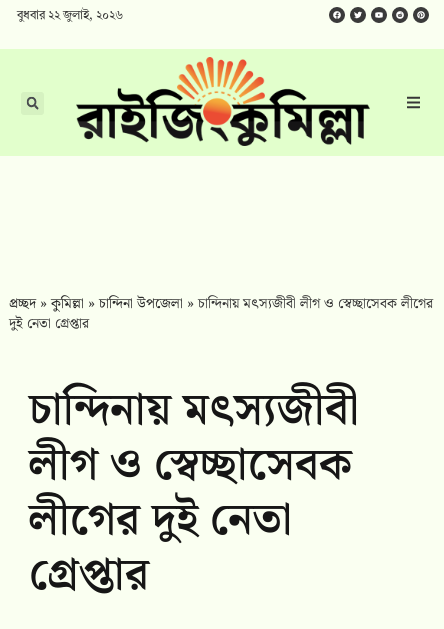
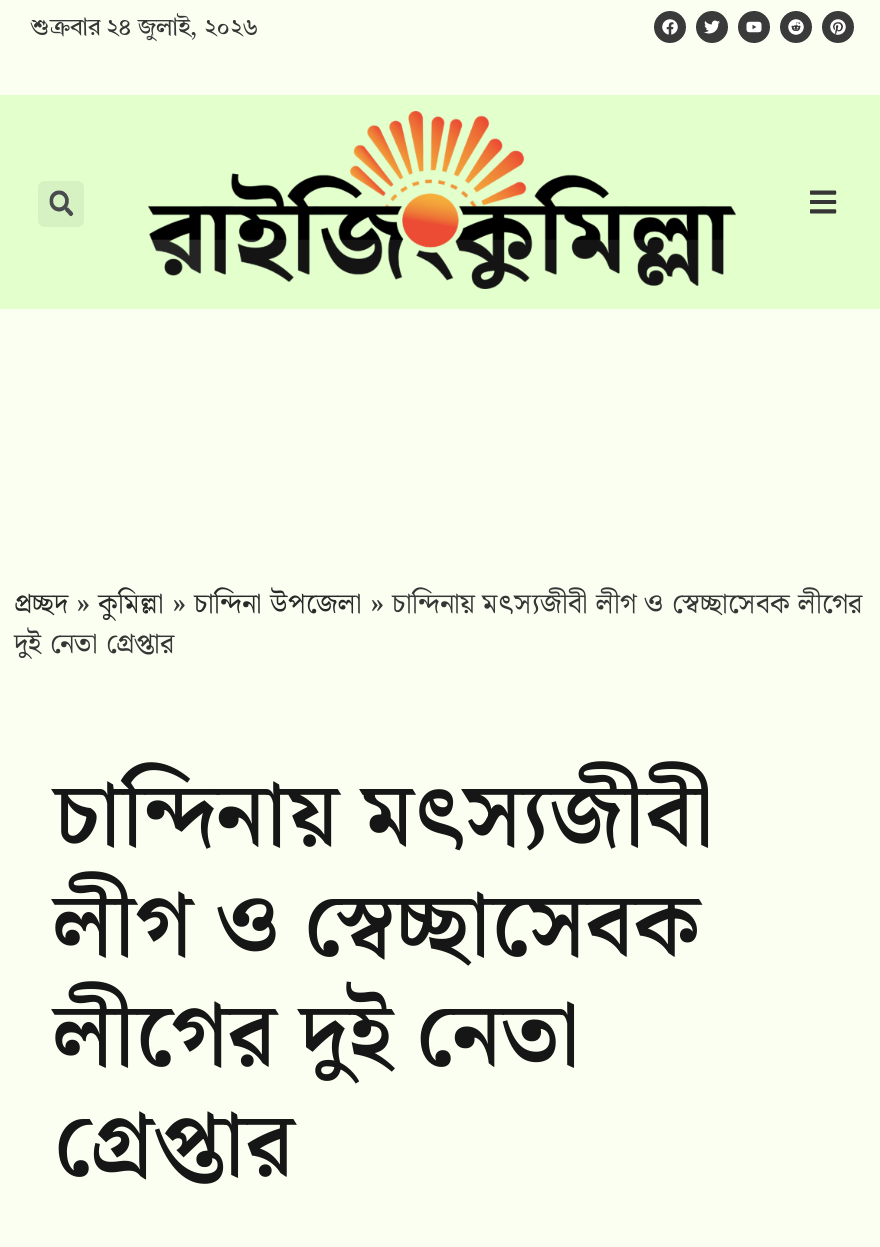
- বুধবার ২২ জুলাই, ২০২৬
+ শুক্রবার ২৪ জুলাই, ২০২৬
